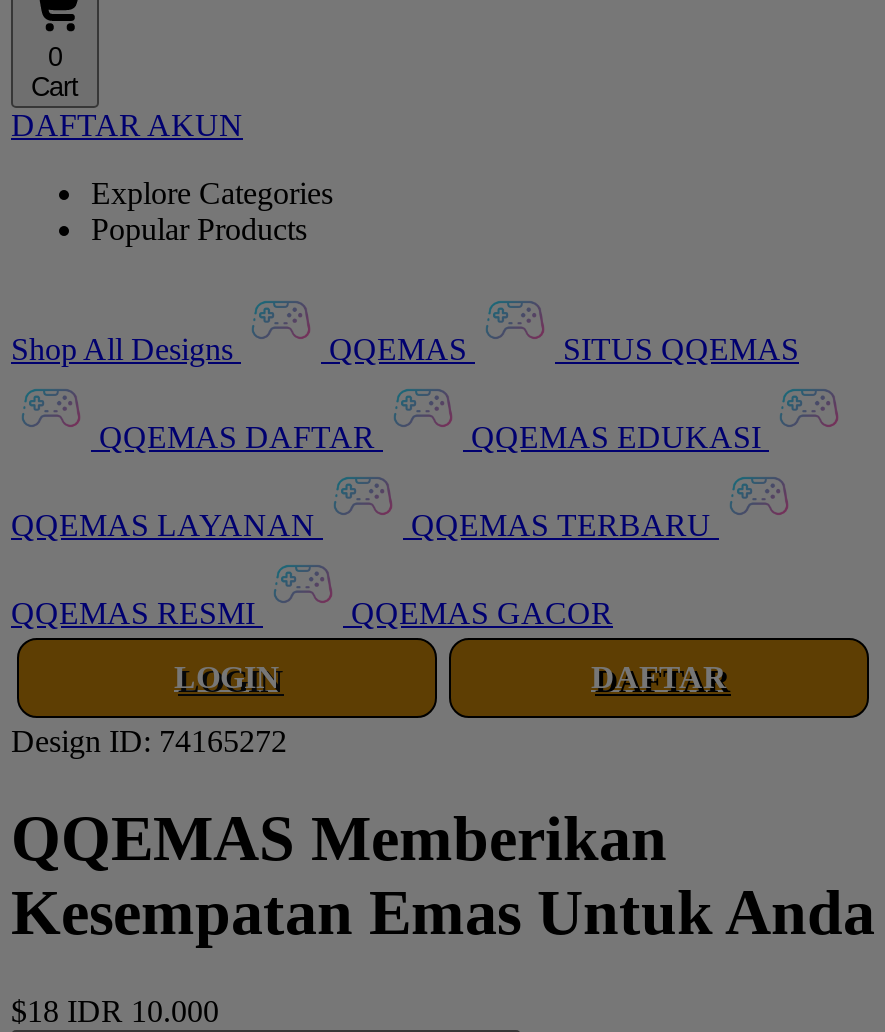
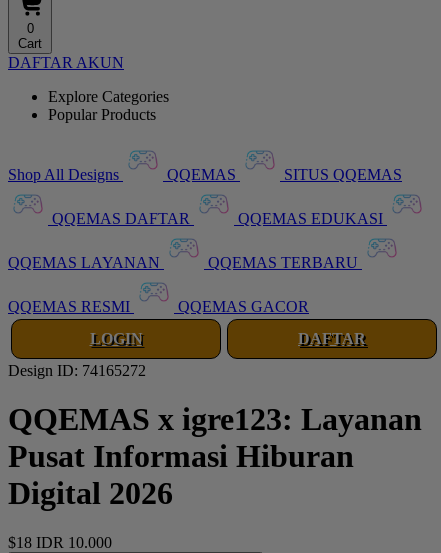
- QQEMAS Memberikan
- Kesempatan Emas Untuk Anda
+ QQEMAS x igre123: Layanan
+ Pusat Informasi Hiburan
+ Digital 2026
